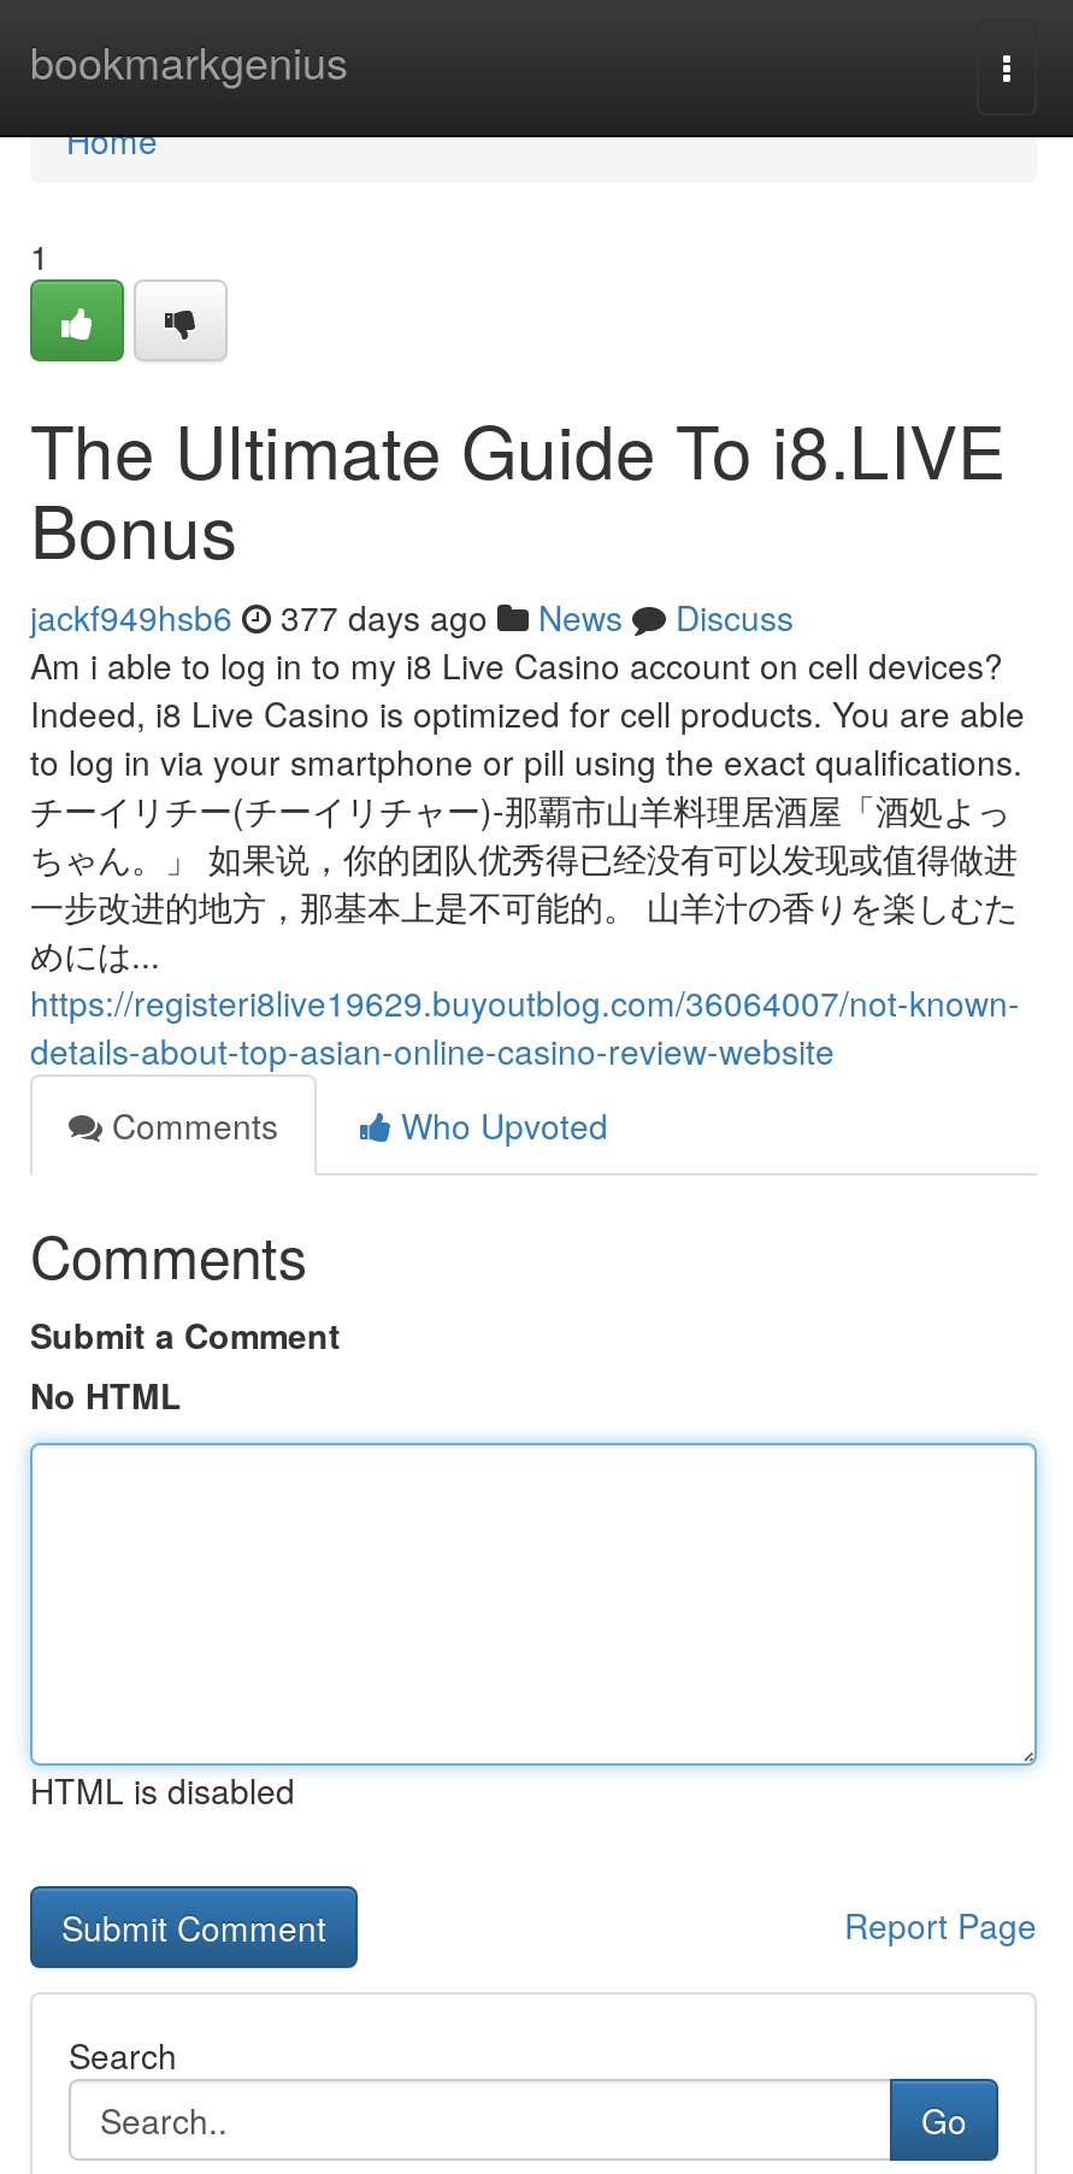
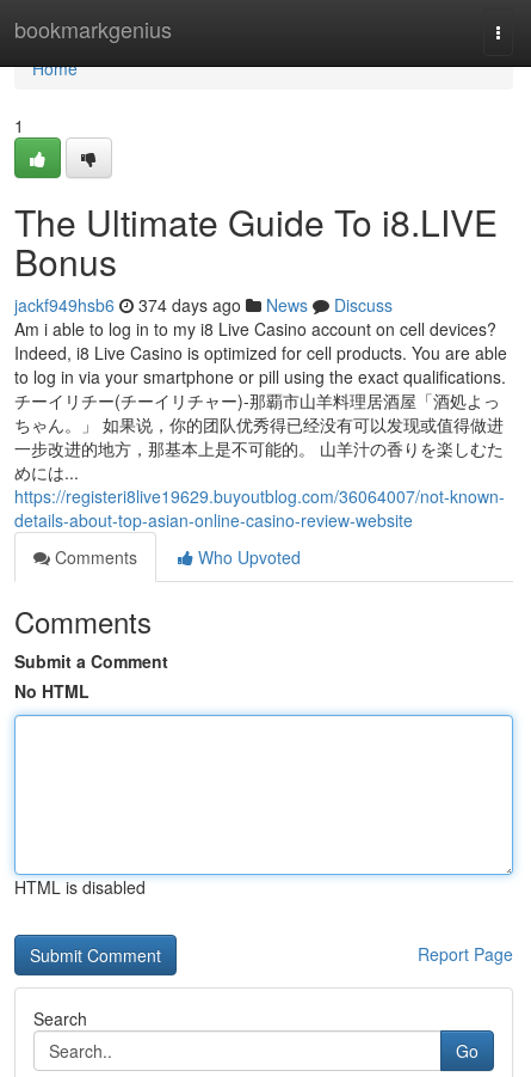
- jackf949hsb6 377 days ago News Discuss
+ jackf949hsb6 374 days ago News Discuss
